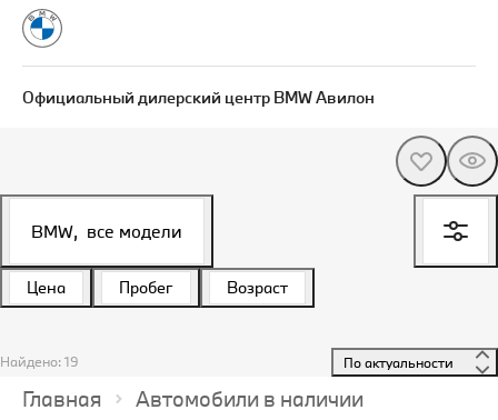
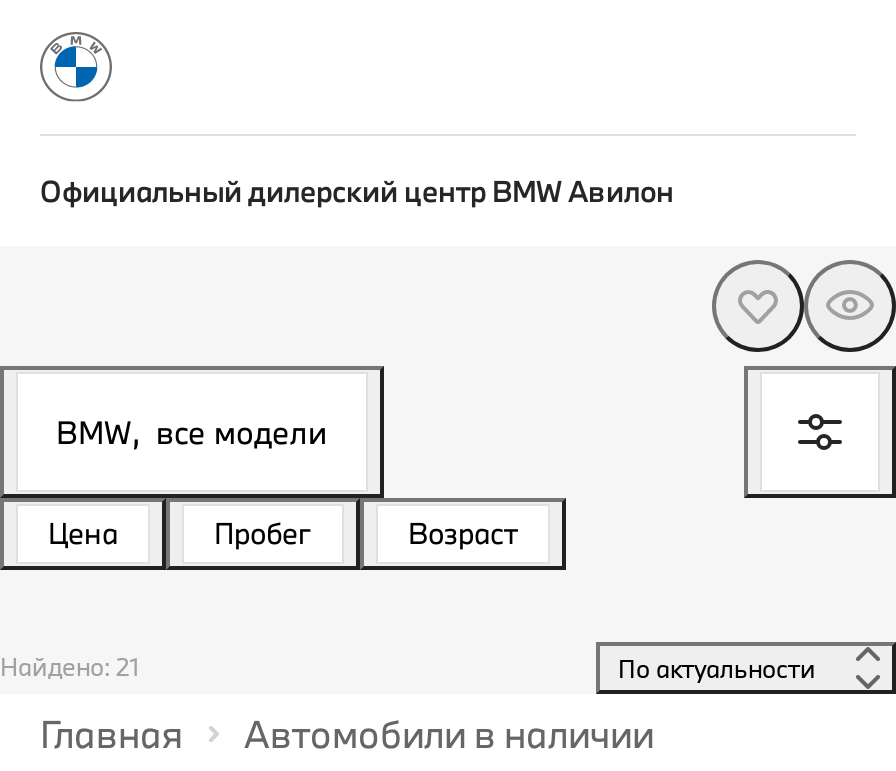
- Найдено: 19
+ Найдено: 21
